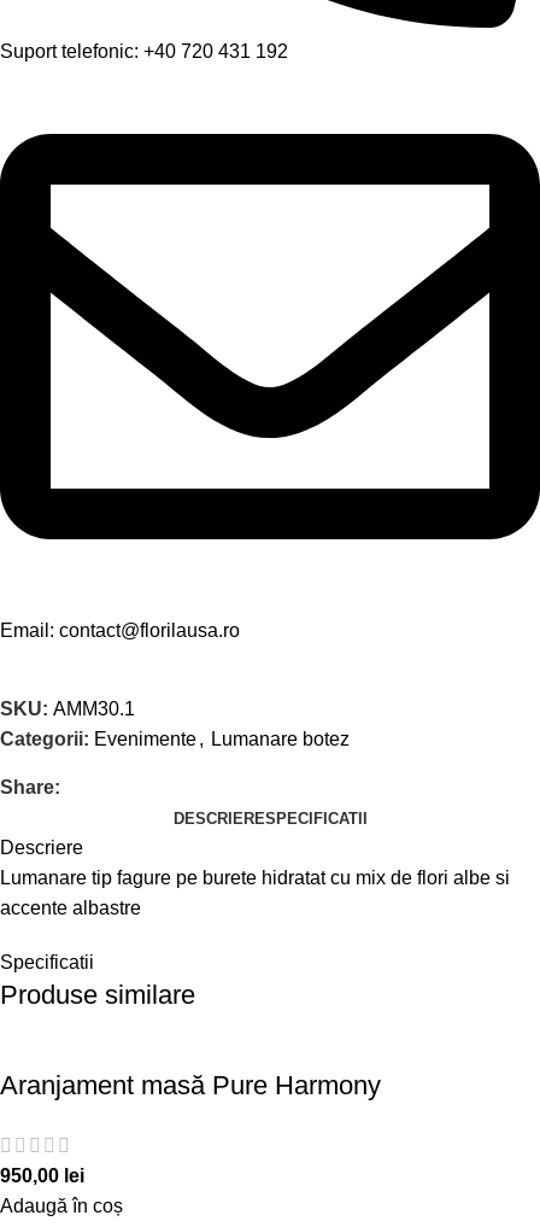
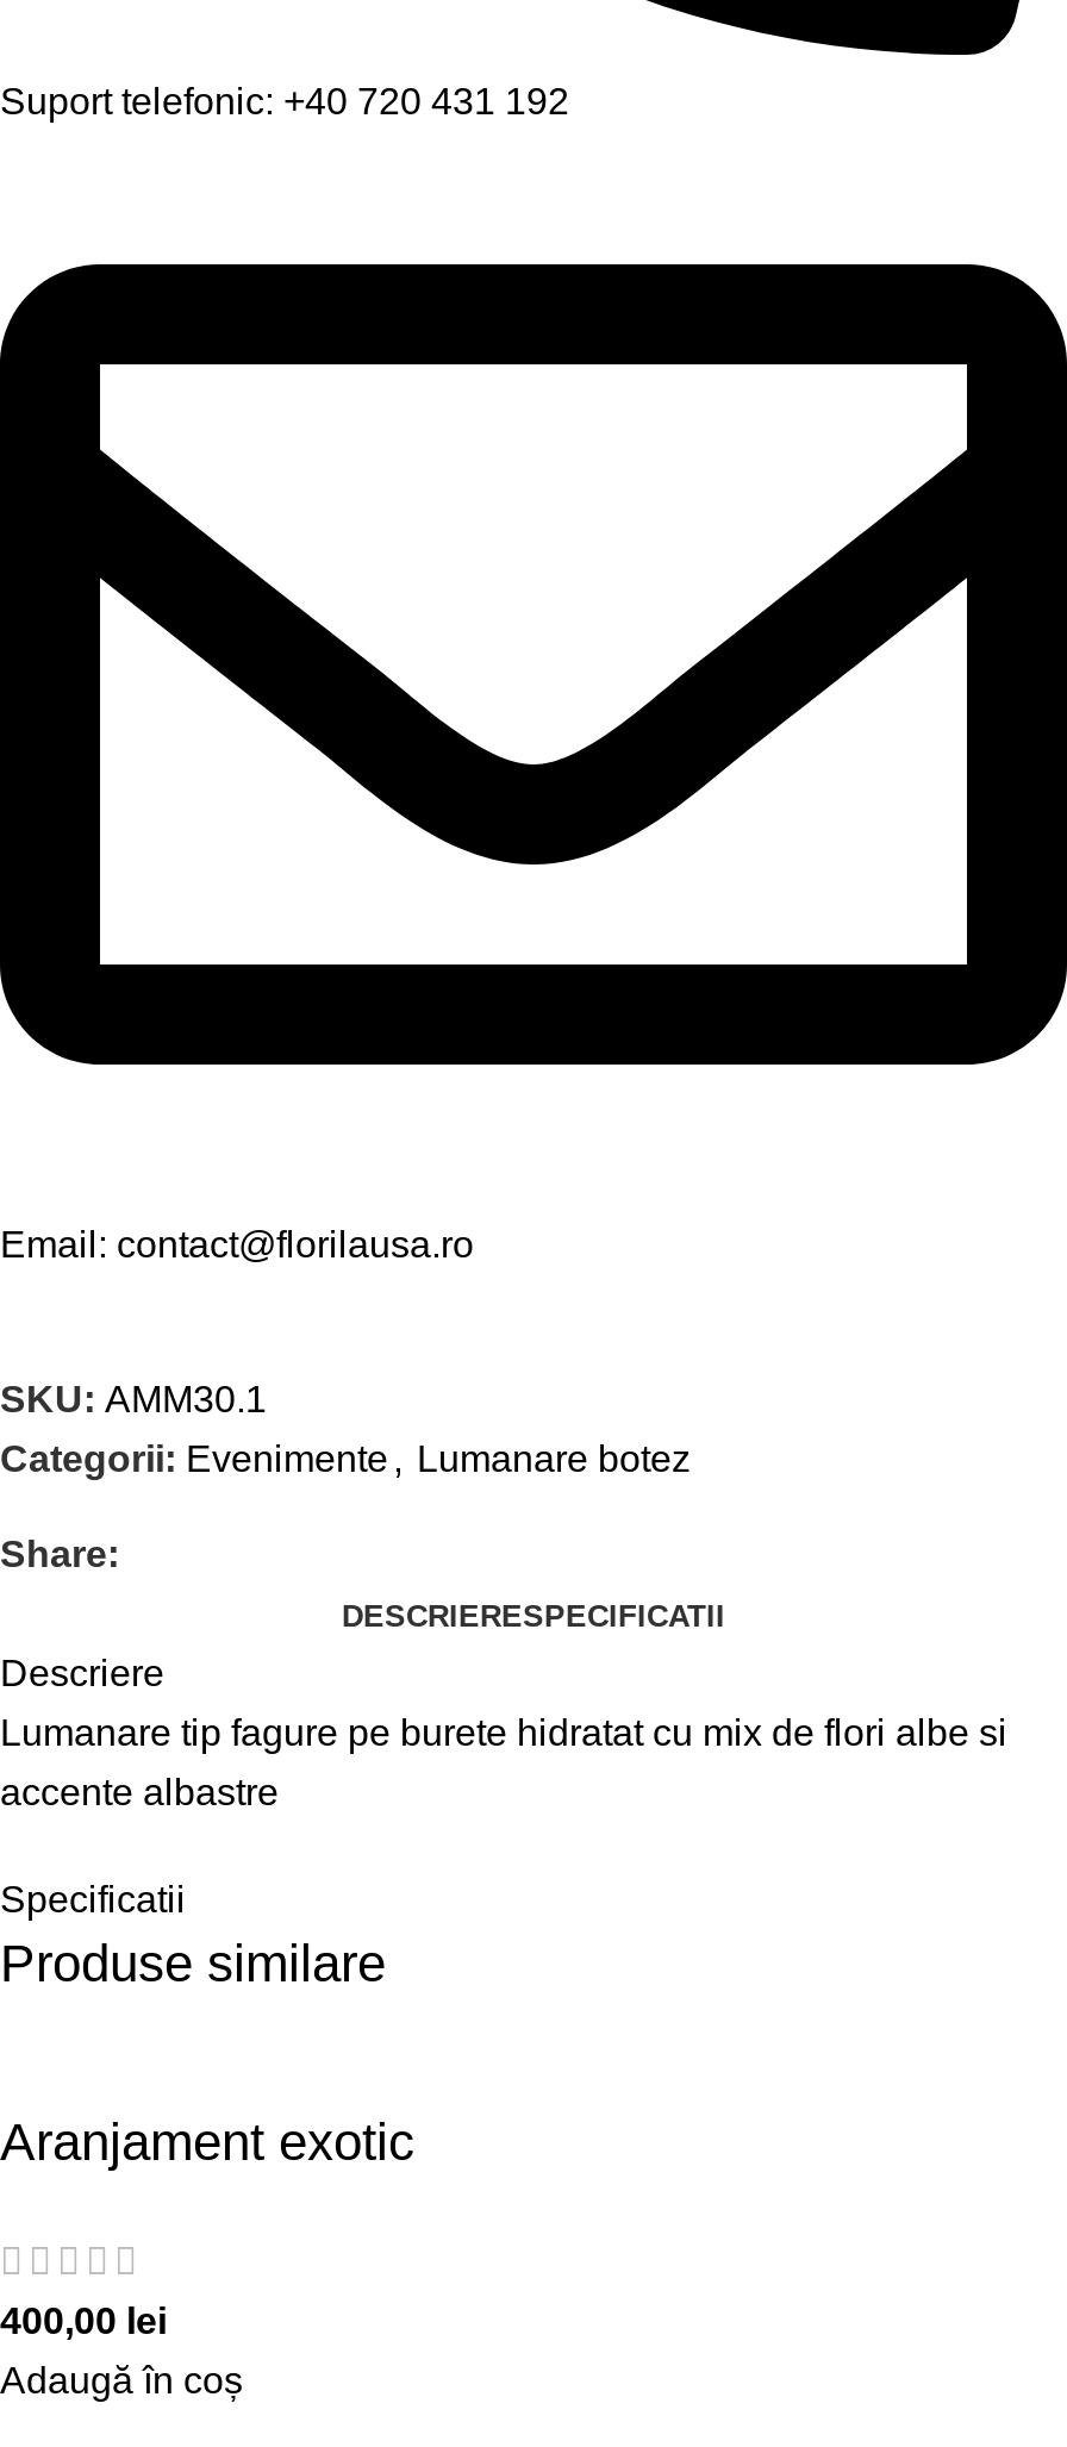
- Aranjament masă Pure Harmony
+ Aranjament exotic

- 950,00 lei
+ 400,00 lei
